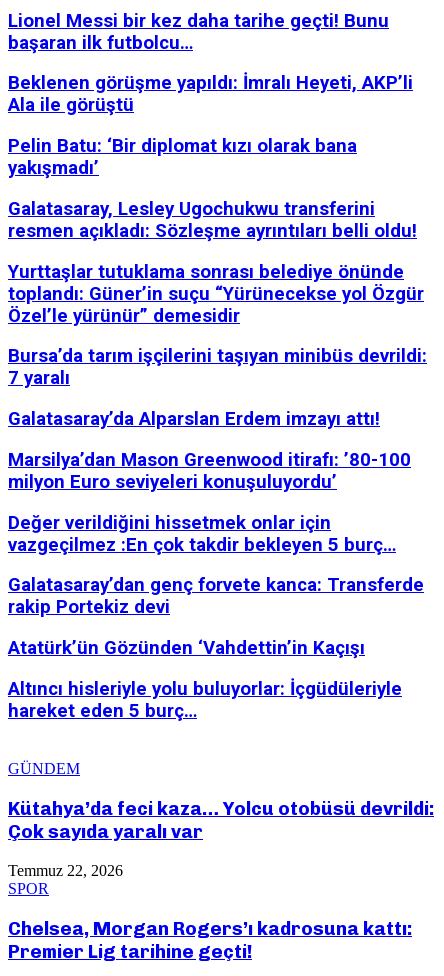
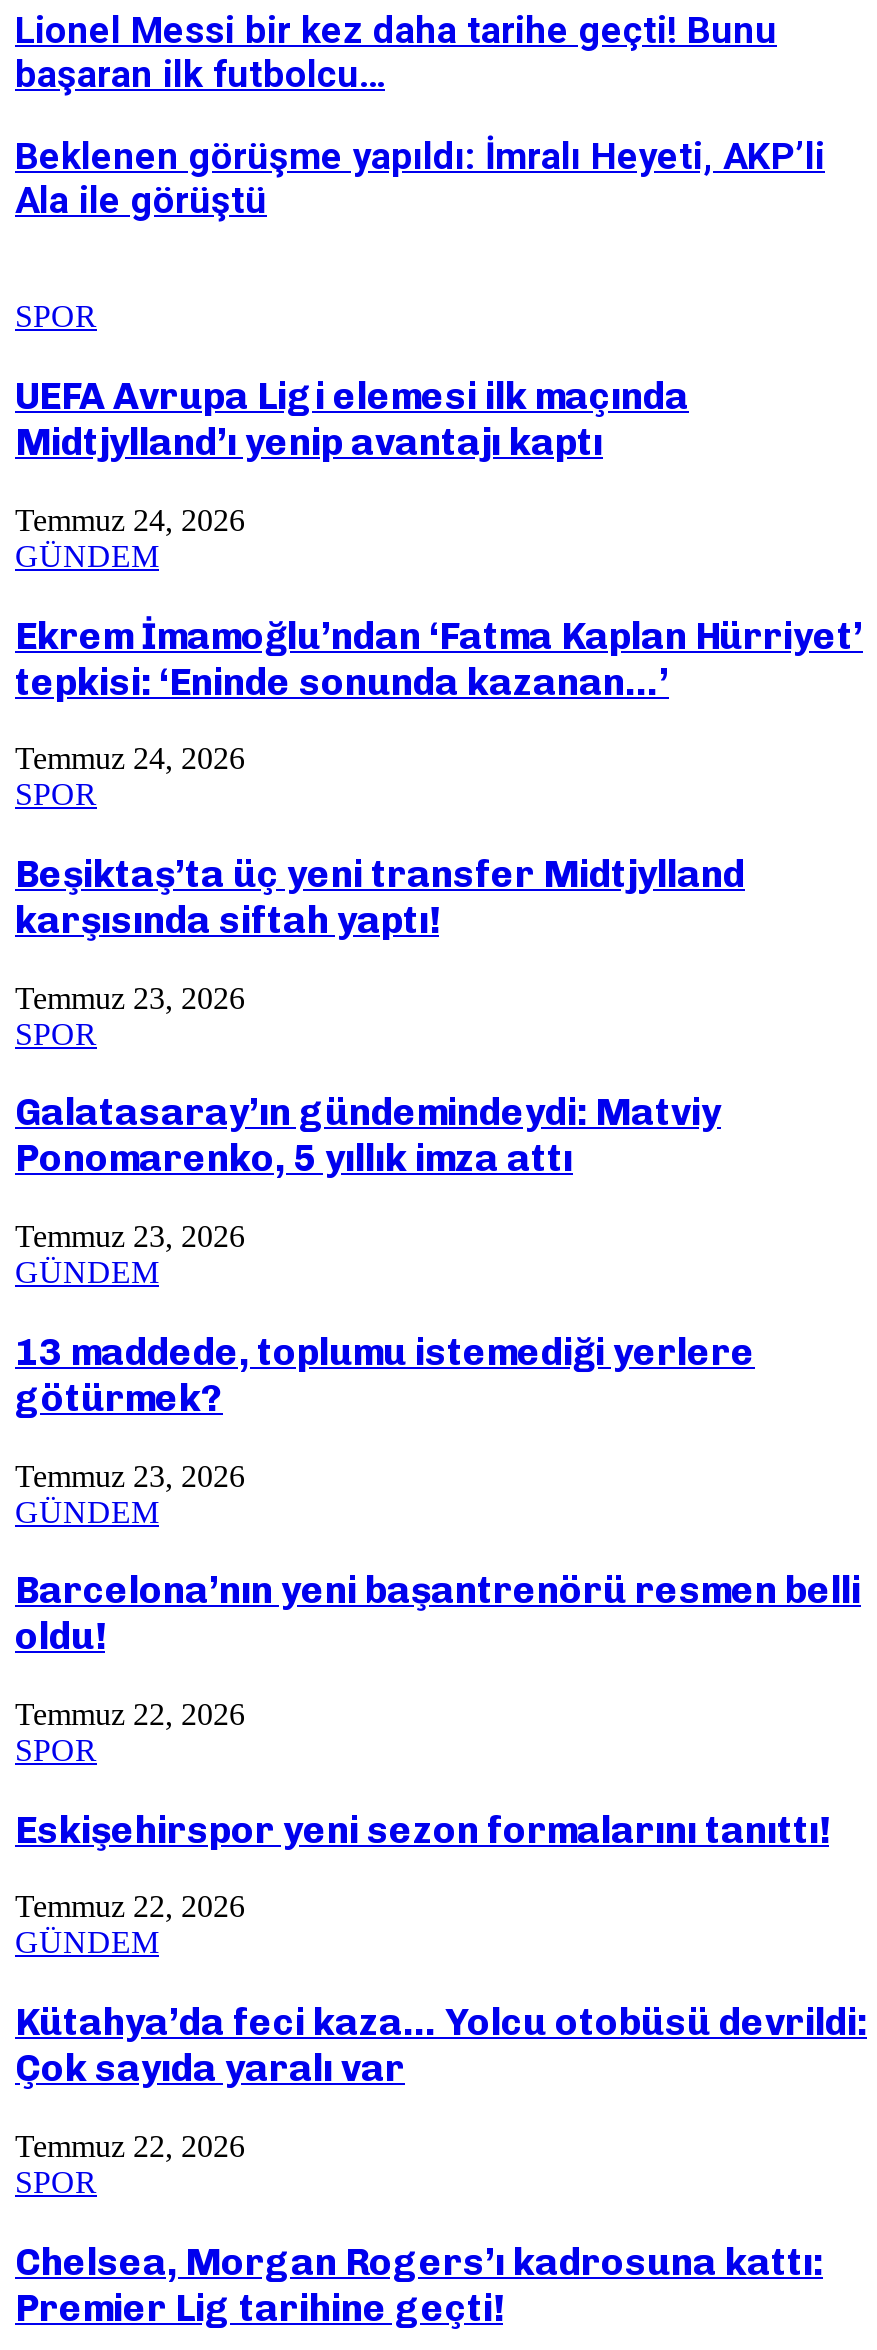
- Pelin Batu: ‘Bir diplomat kızı olarak bana
- yakışmadı’
- Galatasaray, Lesley Ugochukwu transferini
- resmen açıkladı: Sözleşme ayrıntıları belli oldu!
- Yurttaşlar tutuklama sonrası belediye önünde
- toplandı: Güner’in suçu “Yürünecekse yol Özgür
- Özel’le yürünür” demesidir
- Bursa’da tarım işçilerini taşıyan minibüs devrildi:
- 7 yaralı
- Galatasaray’da Alparslan Erdem imzayı attı!
- Marsilya’dan Mason Greenwood itirafı: ’80-100
- milyon Euro seviyeleri konuşuluyordu’
- Değer verildiğini hissetmek onlar için
- vazgeçilmez :En çok takdir bekleyen 5 burç…
- Galatasaray’dan genç forvete kanca: Transferde
- rakip Portekiz devi
- Atatürk’ün Gözünden ‘Vahdettin’in Kaçışı
- Altıncı hisleriyle yolu buluyorlar: İçgüdüleriyle
- hareket eden 5 burç…
+ SPOR
+ UEFA Avrupa Ligi elemesi ilk maçında
+ Midtjylland’ı yenip avantajı kaptı
+ Temmuz 24, 2026
+ GÜNDEM
+ Ekrem İmamoğlu’ndan ‘Fatma Kaplan Hürriyet’
+ tepkisi: ‘Eninde sonunda kazanan…’
+ Temmuz 24, 2026
+ SPOR
+ Beşiktaş’ta üç yeni transfer Midtjylland
+ karşısında siftah yaptı!
+ Temmuz 23, 2026
+ SPOR
+ Galatasaray’ın gündemindeydi: Matviy
+ Ponomarenko, 5 yıllık imza attı
+ Temmuz 23, 2026
+ GÜNDEM
+ 13 maddede, toplumu istemediği yerlere
+ götürmek?
+ Temmuz 23, 2026
+ GÜNDEM
+ Barcelona’nın yeni başantrenörü resmen belli
+ oldu!
+ Temmuz 22, 2026
+ SPOR
+ Eskişehirspor yeni sezon formalarını tanıttı!
+ Temmuz 22, 2026
